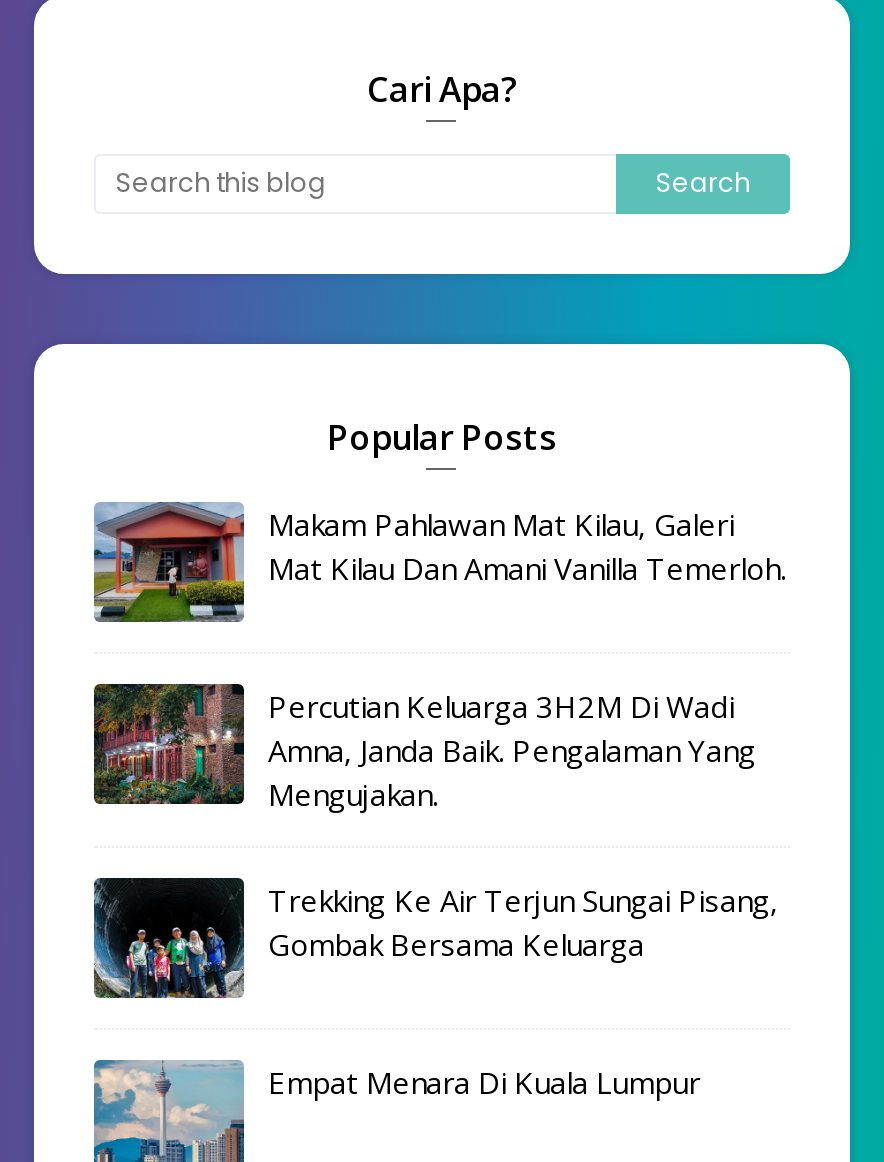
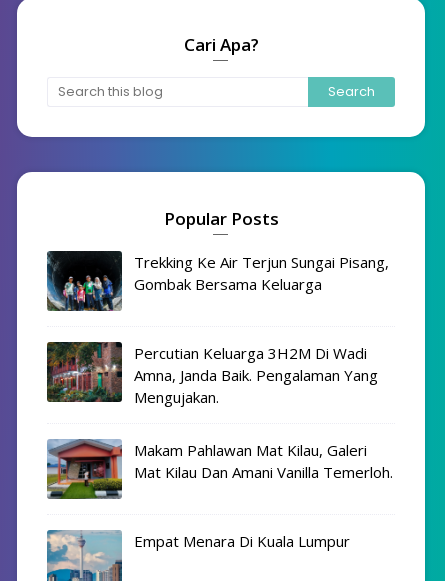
moved down: [image] | Makam Pahlawan Mat Kilau, Galeri | Mat Kilau Dan Amani Vanilla Temerloh.

moved up: [image] | Trekking Ke Air Terjun Sungai Pisang, | Gombak Bersama Keluarga
